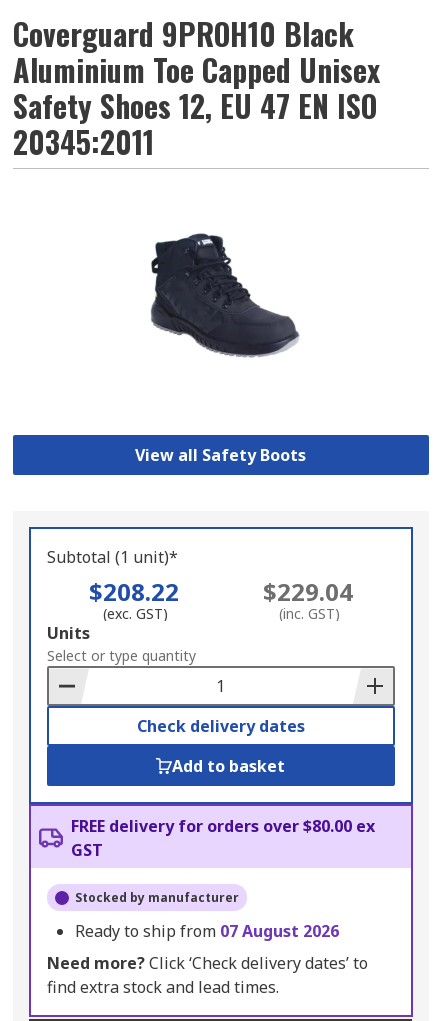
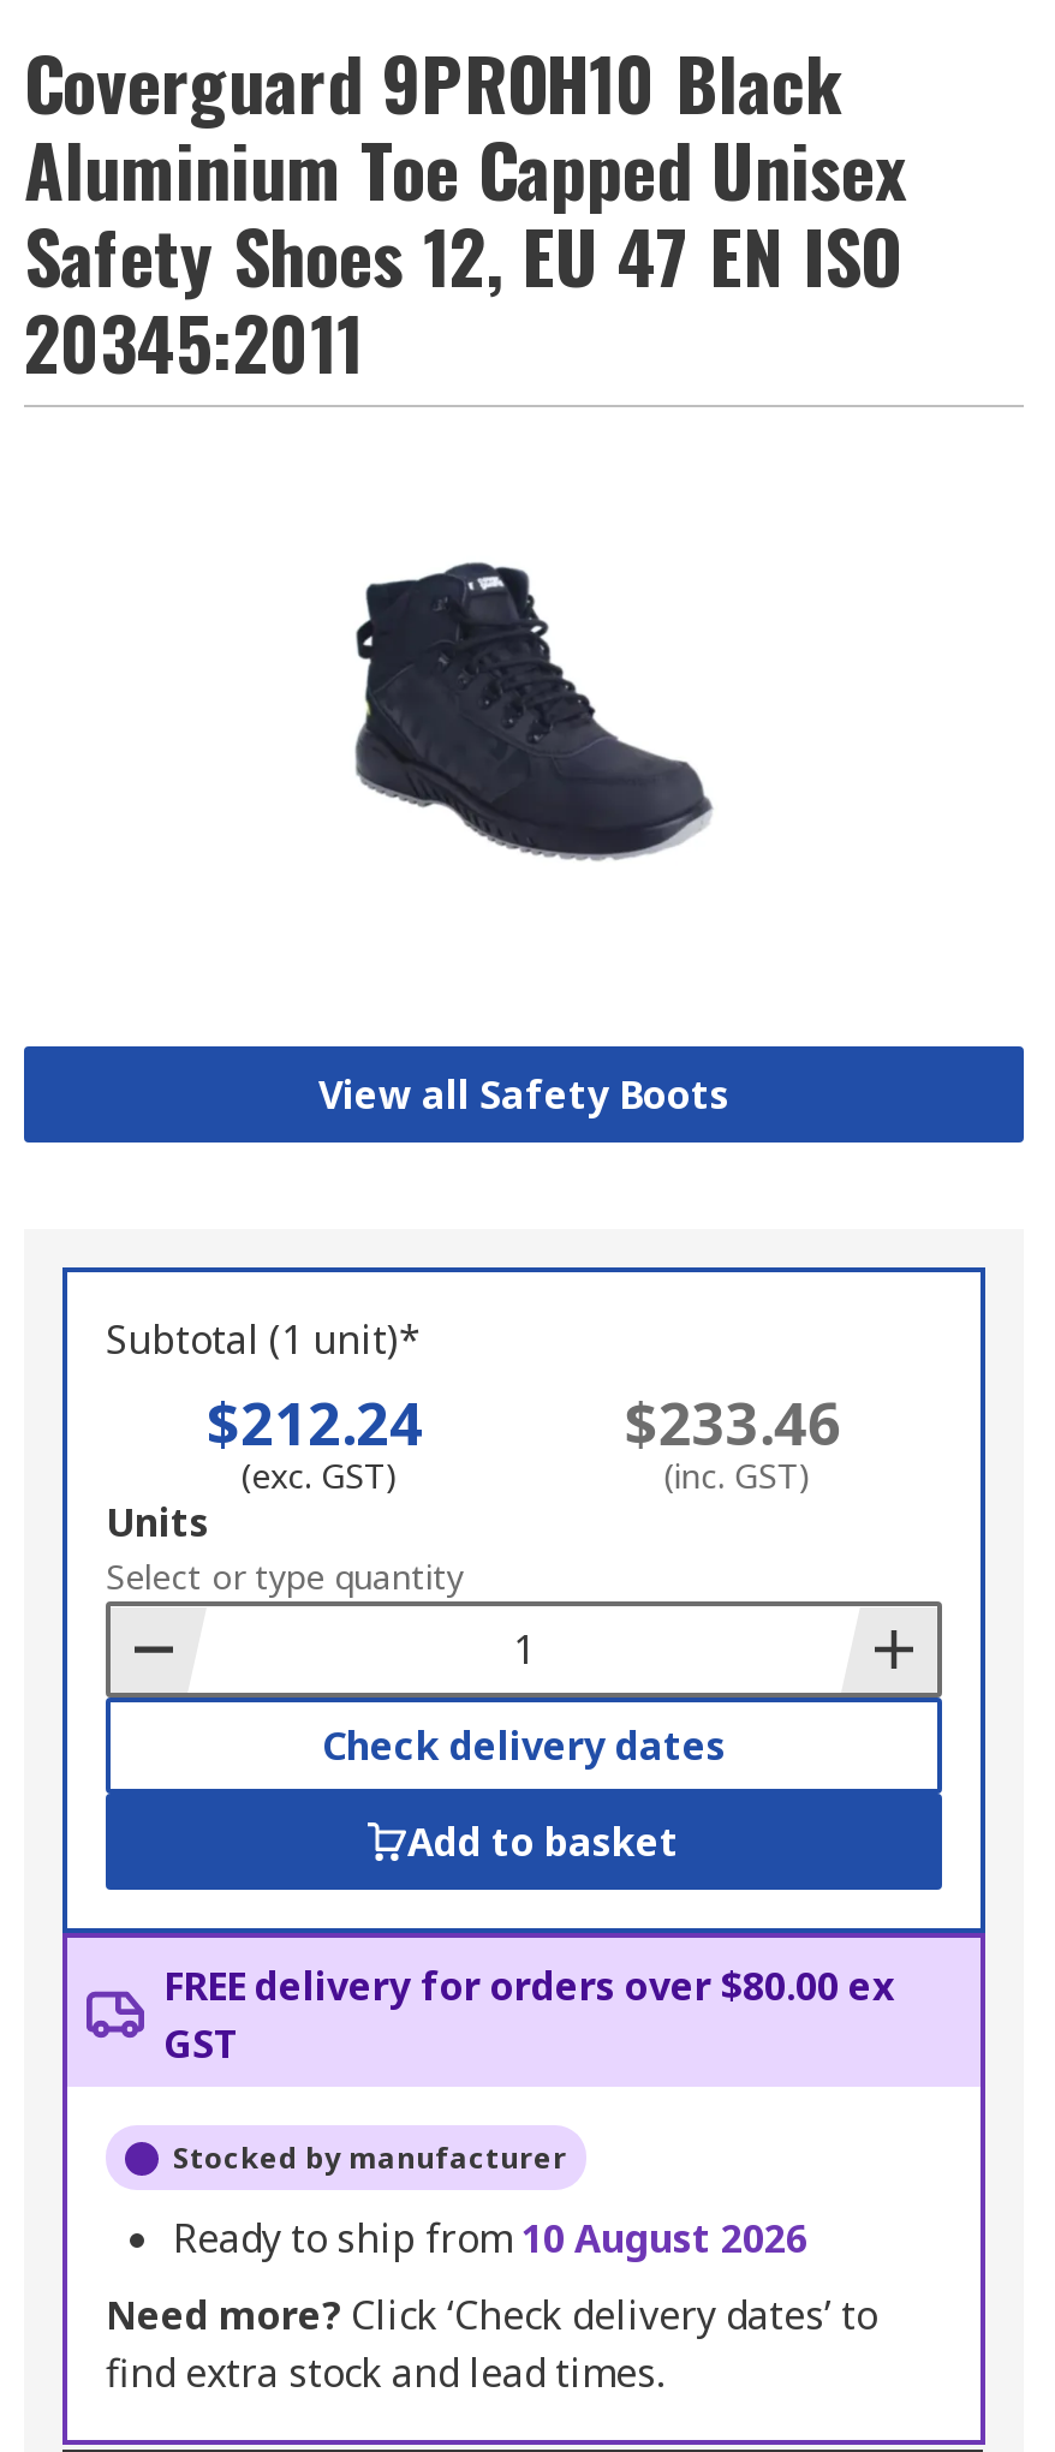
- $208.22
+ $212.24

- $229.04
+ $233.46

- Ready to ship from 07 August 2026
+ Ready to ship from 10 August 2026
